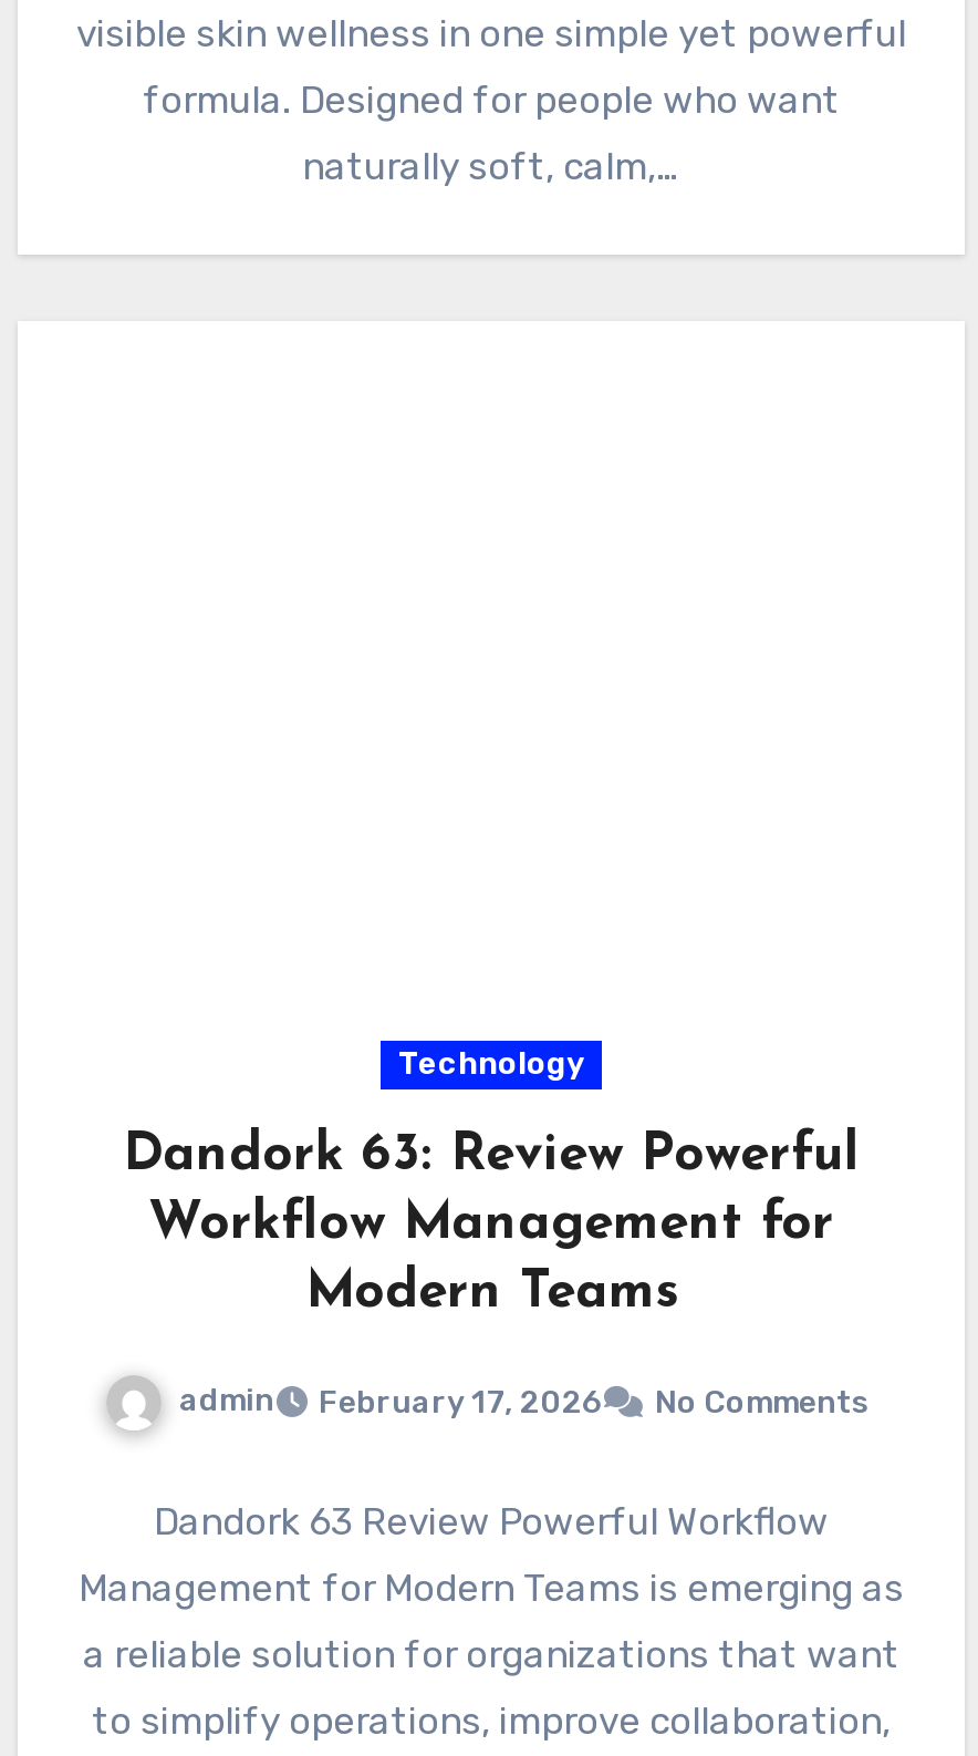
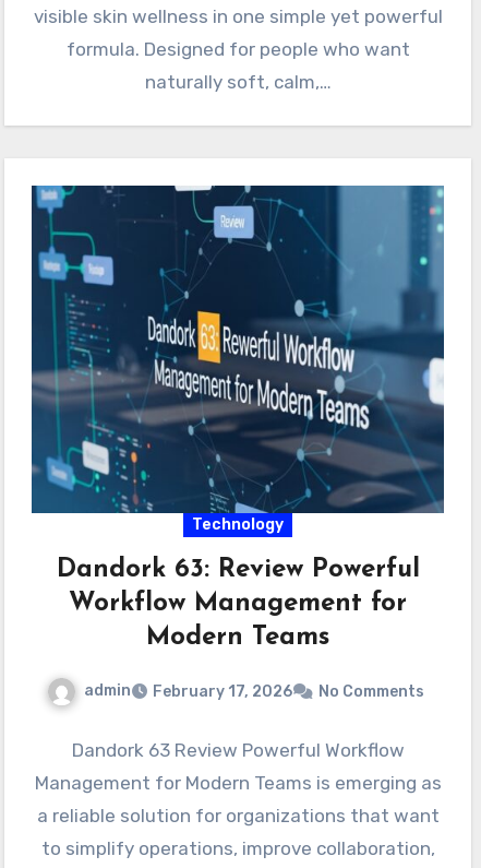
+ [image]
